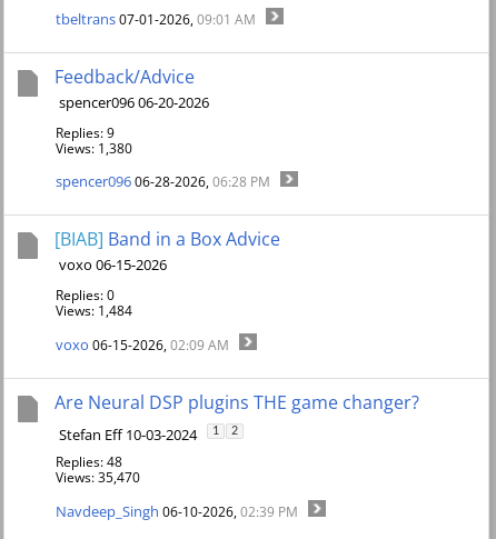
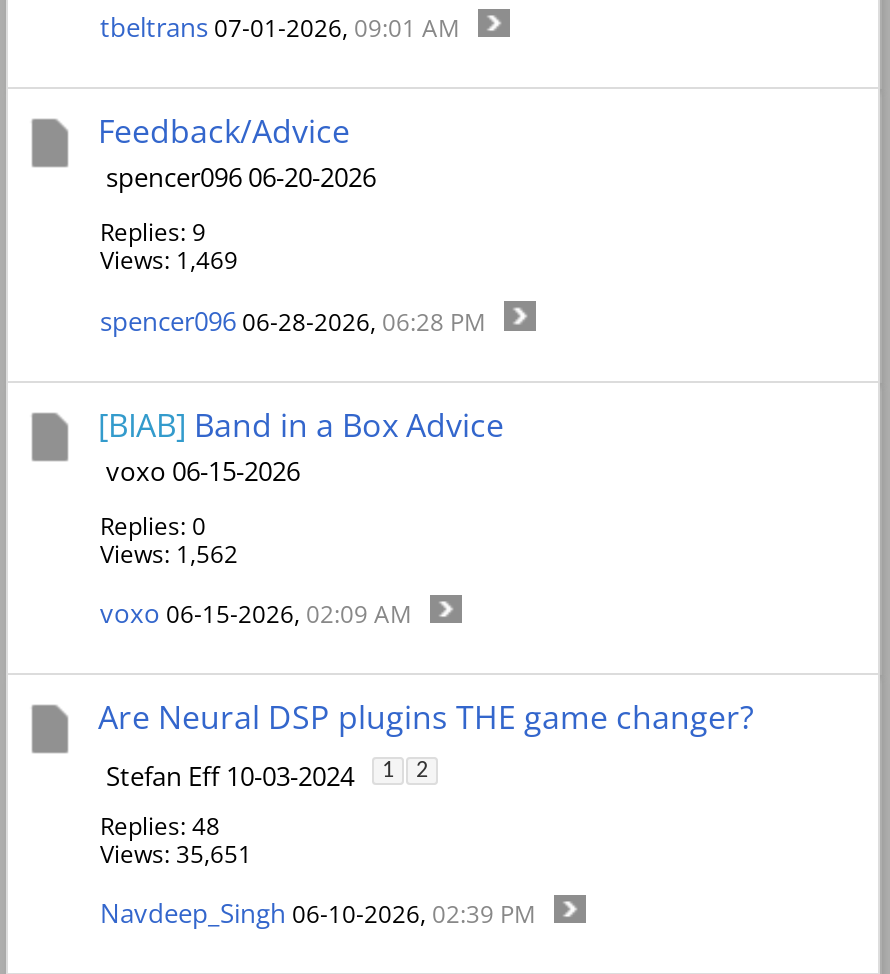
- Views: 1,380
+ Views: 1,469

- Views: 1,484
+ Views: 1,562

- Views: 35,470
+ Views: 35,651
